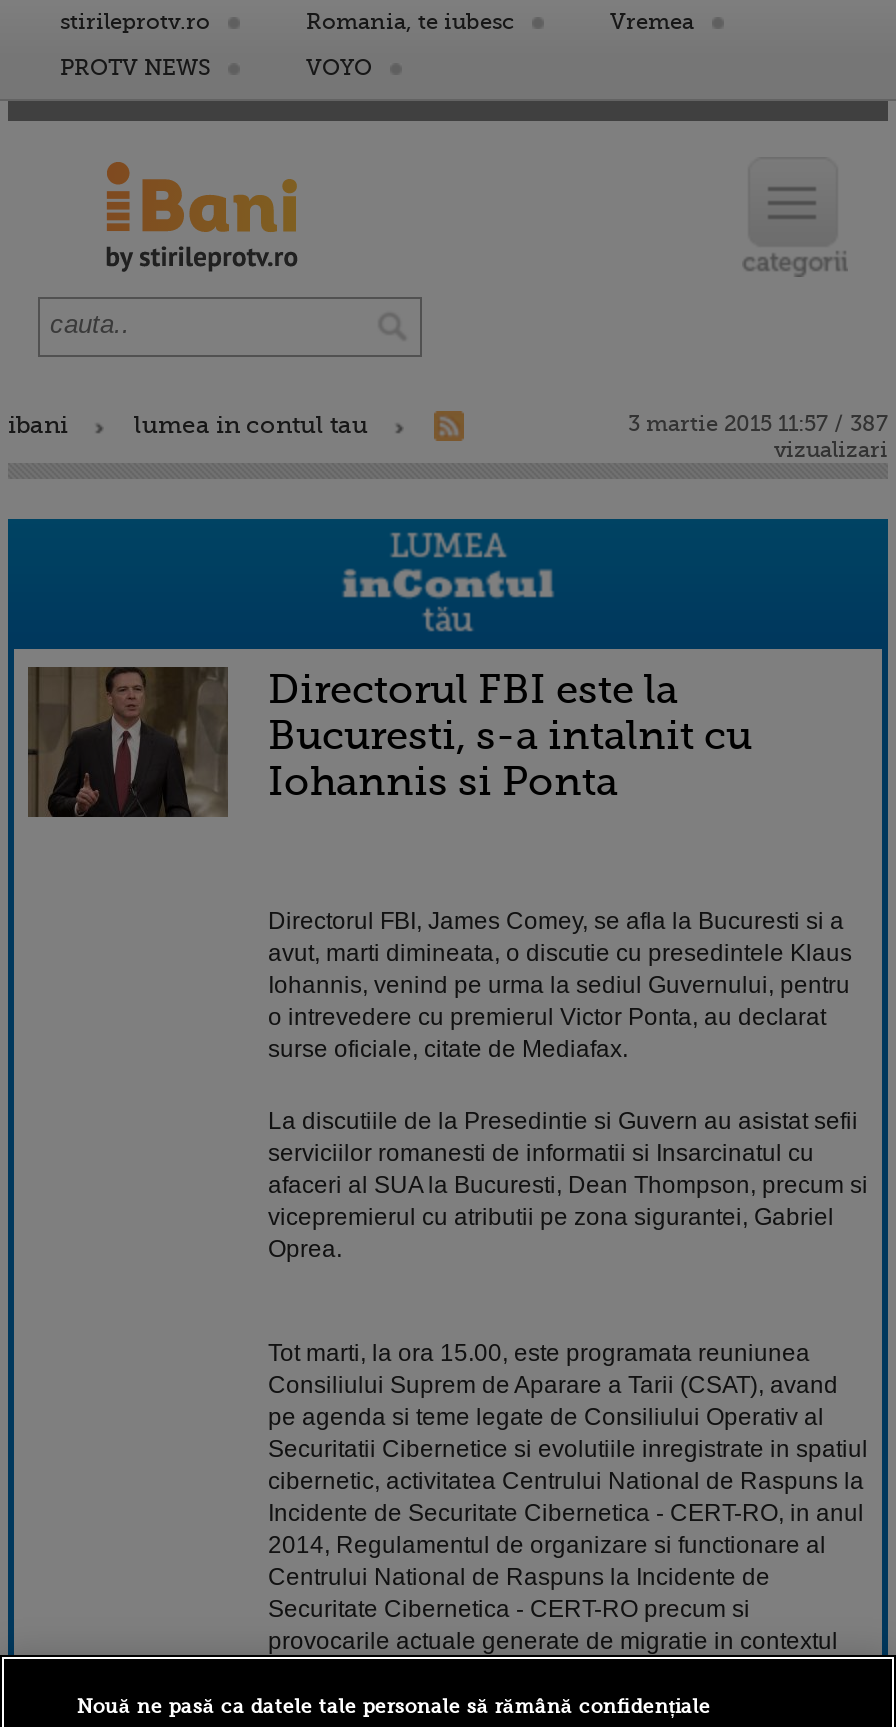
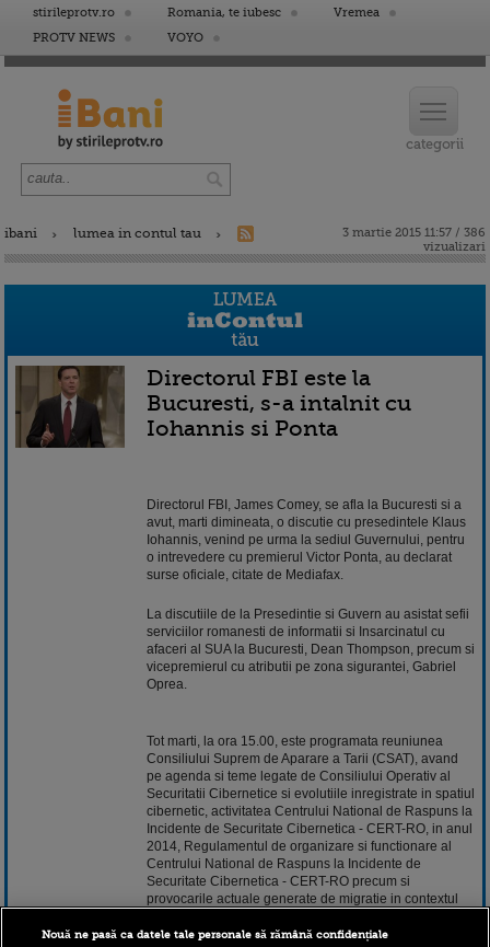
- 3 martie 2015 11:57 / 387
+ 3 martie 2015 11:57 / 386
